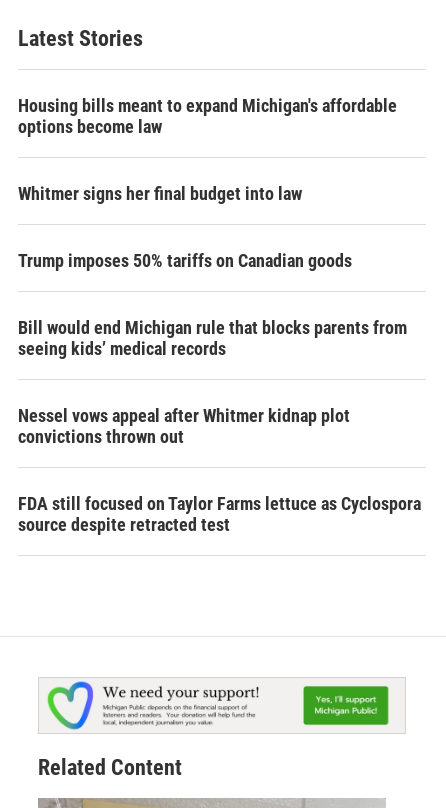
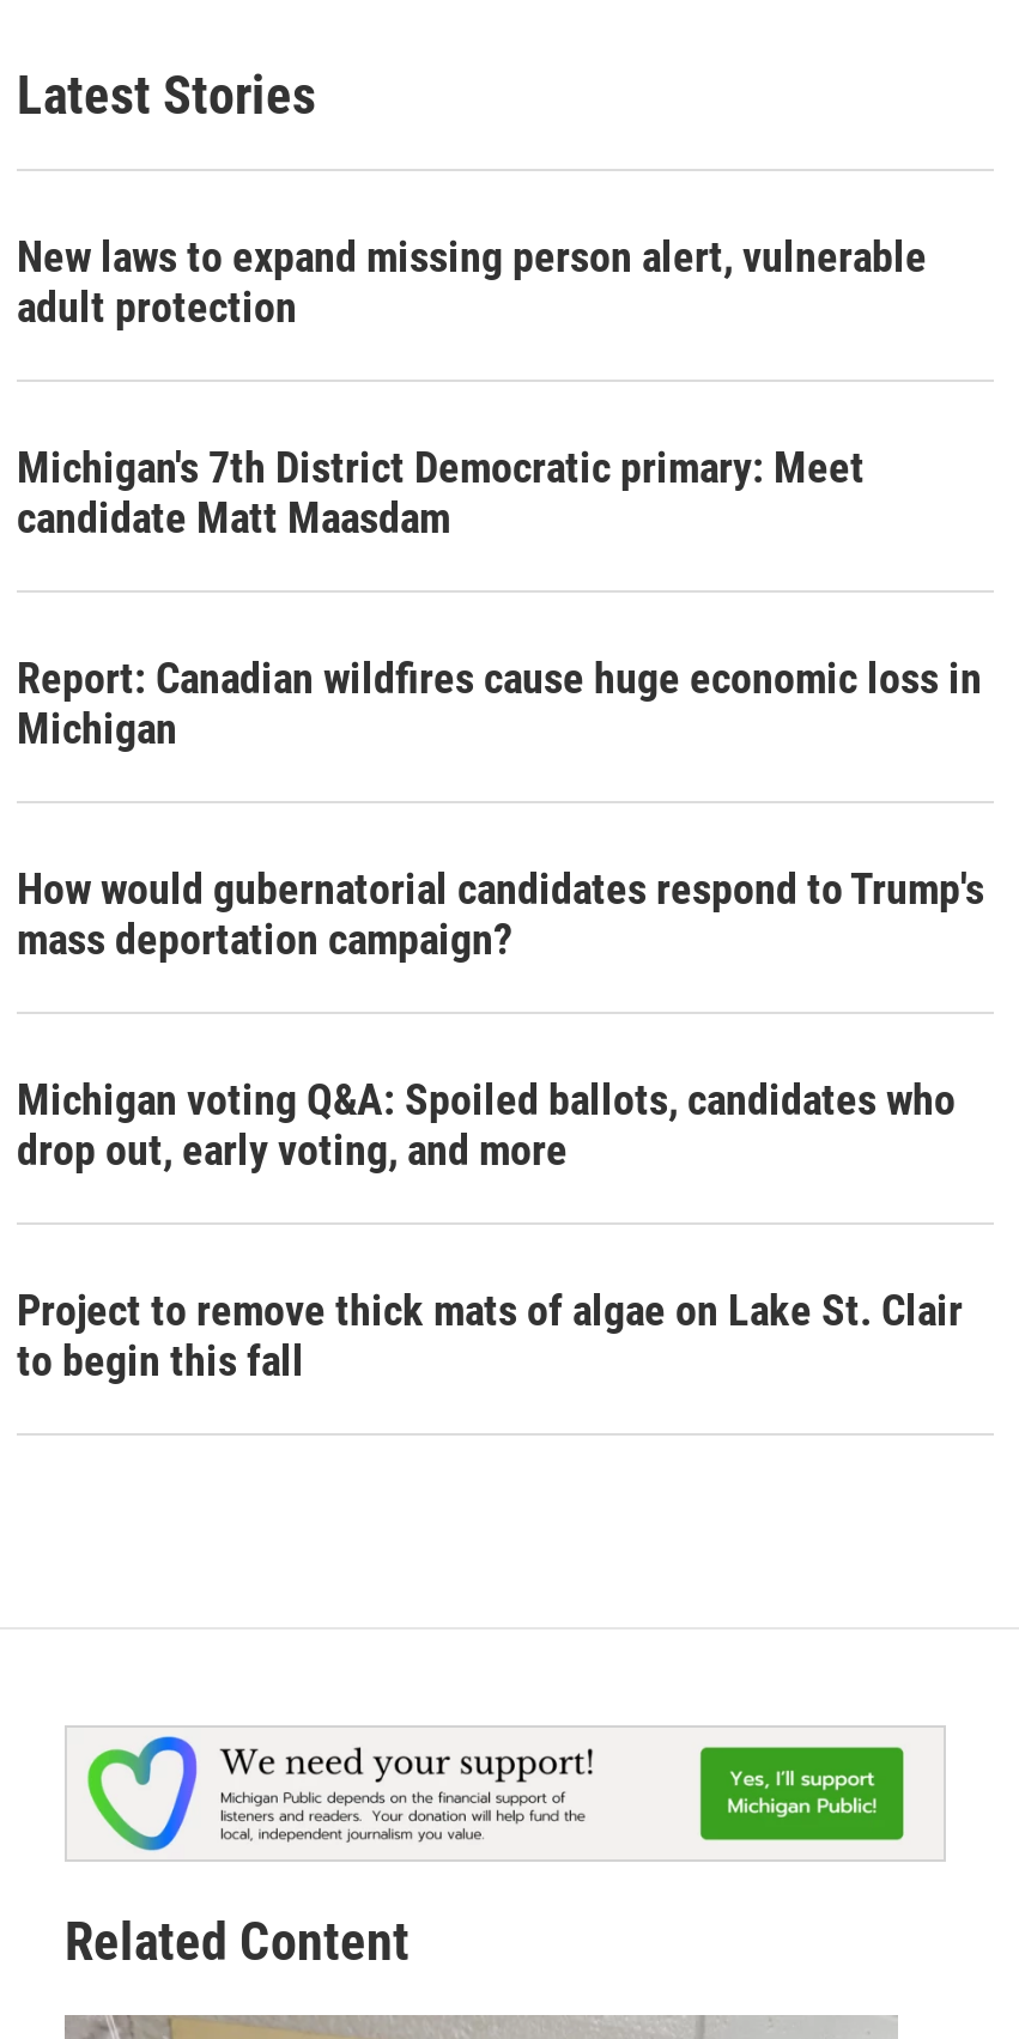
- Housing bills meant to expand Michigan's affordable
- options become law
+ New laws to expand missing person alert, vulnerable
+ adult protection

- Whitmer signs her final budget into law
+ Michigan's 7th District Democratic primary: Meet
+ candidate Matt Maasdam

- Trump imposes 50% tariffs on Canadian goods
+ Report: Canadian wildfires cause huge economic loss in
+ Michigan

- Bill would end Michigan rule that blocks parents from
- seeing kids’ medical records
+ How would gubernatorial candidates respond to Trump's
+ mass deportation campaign?

- Nessel vows appeal after Whitmer kidnap plot
- convictions thrown out
+ Michigan voting Q&A: Spoiled ballots, candidates who
+ drop out, early voting, and more

- FDA still focused on Taylor Farms lettuce as Cyclospora
- source despite retracted test
+ Project to remove thick mats of algae on Lake St. Clair
+ to begin this fall
